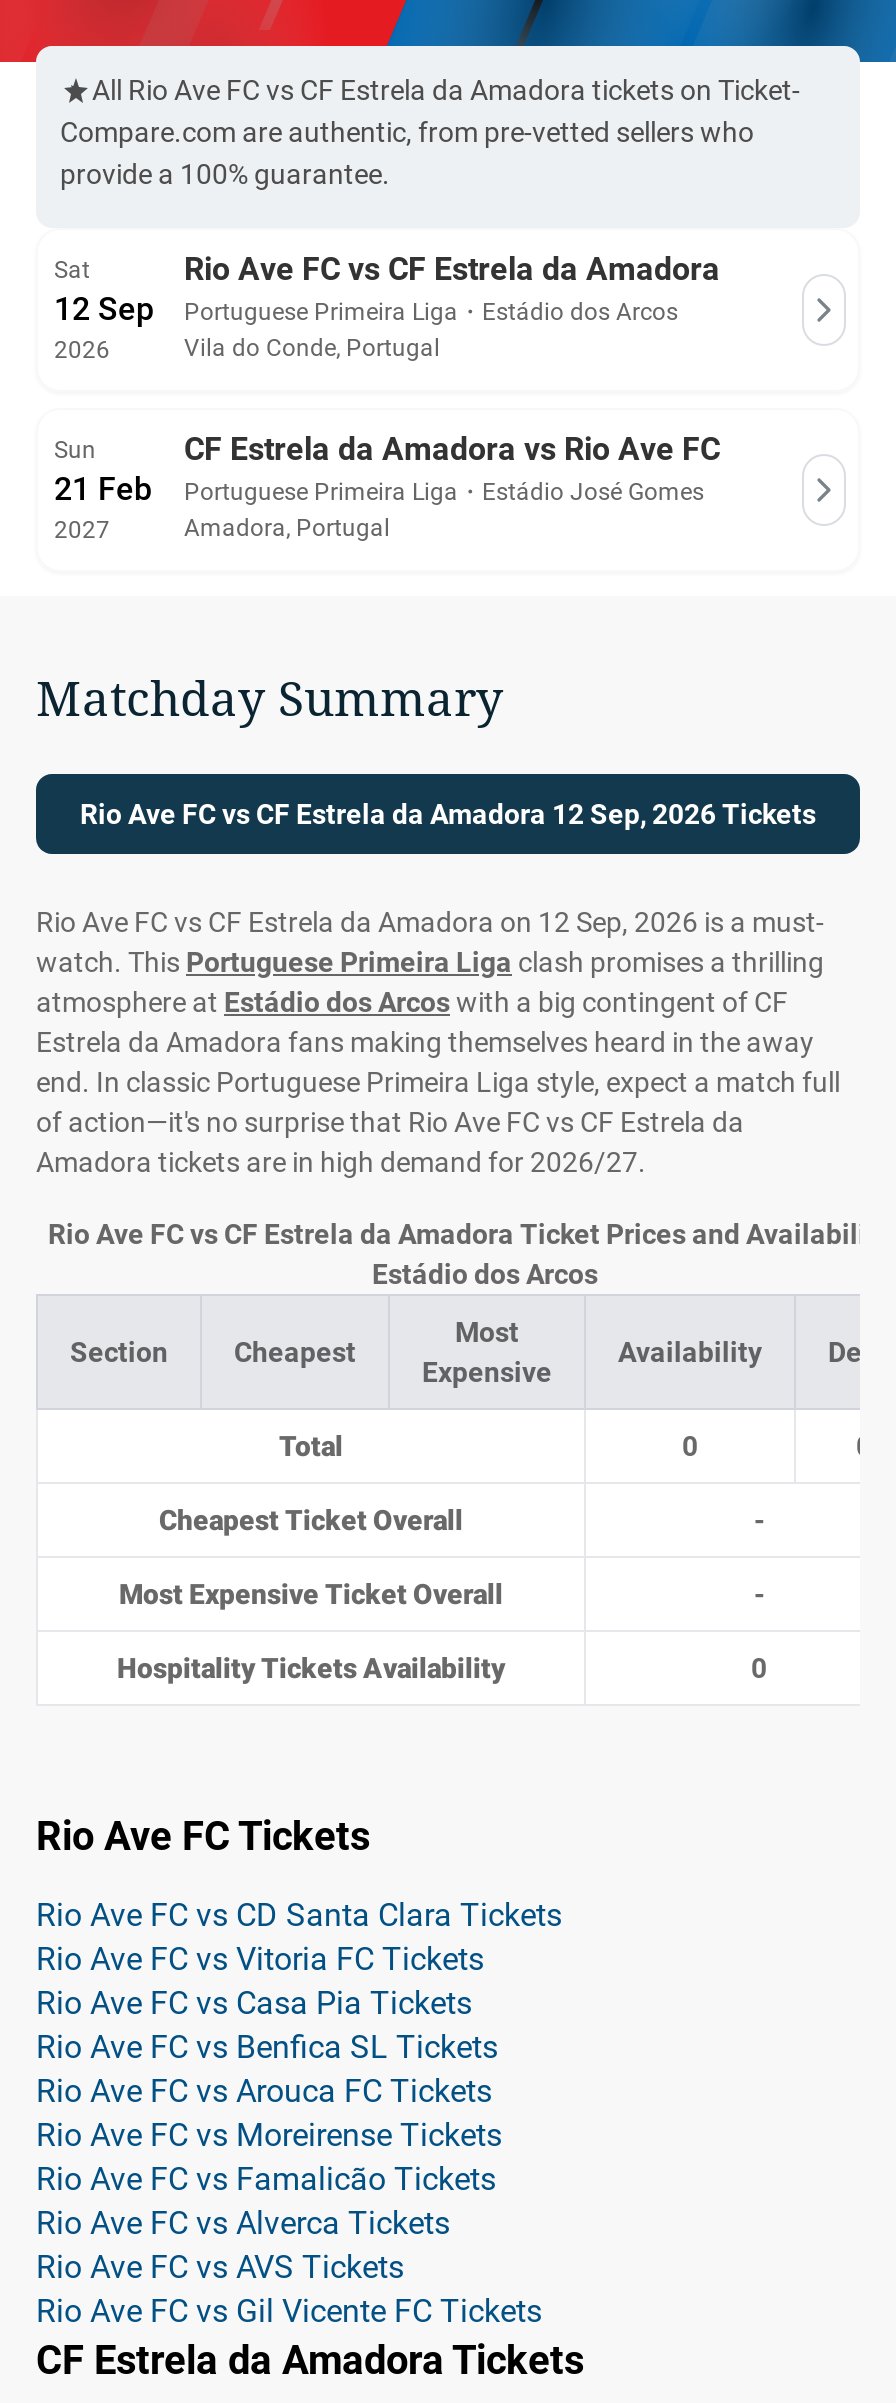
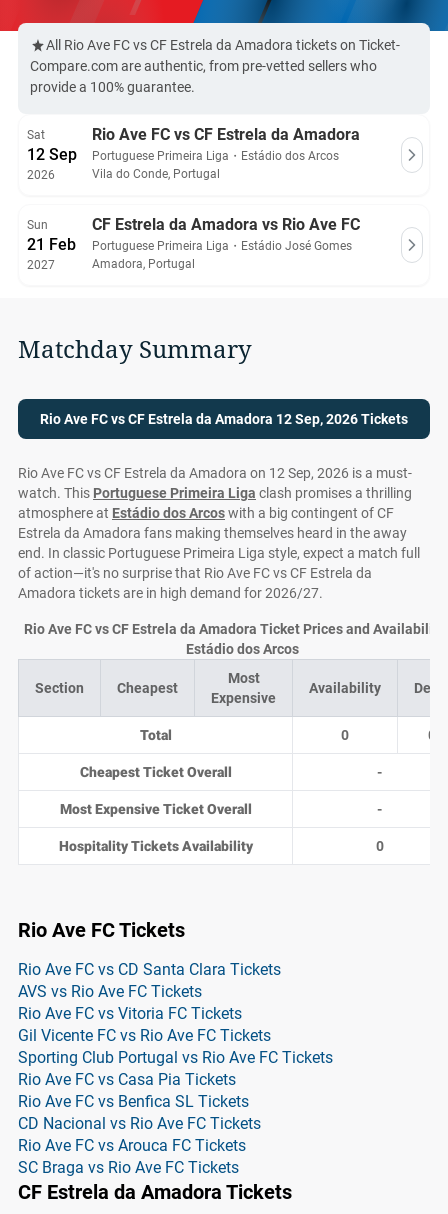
+ AVS vs Rio Ave FC Tickets

moved down: Rio Ave FC vs Vitoria FC Tickets

+ Gil Vicente FC vs Rio Ave FC Tickets
+ Sporting Club Portugal vs Rio Ave FC Tickets

moved down: Rio Ave FC vs Casa Pia Tickets | Rio Ave FC vs Benfica SL Tickets

+ CD Nacional vs Rio Ave FC Tickets

moved down: Rio Ave FC vs Arouca FC Tickets

- Rio Ave FC vs Moreirense Tickets
- Rio Ave FC vs Famalicão Tickets
- Rio Ave FC vs Alverca Tickets
- Rio Ave FC vs AVS Tickets
- Rio Ave FC vs Gil Vicente FC Tickets
+ SC Braga vs Rio Ave FC Tickets
